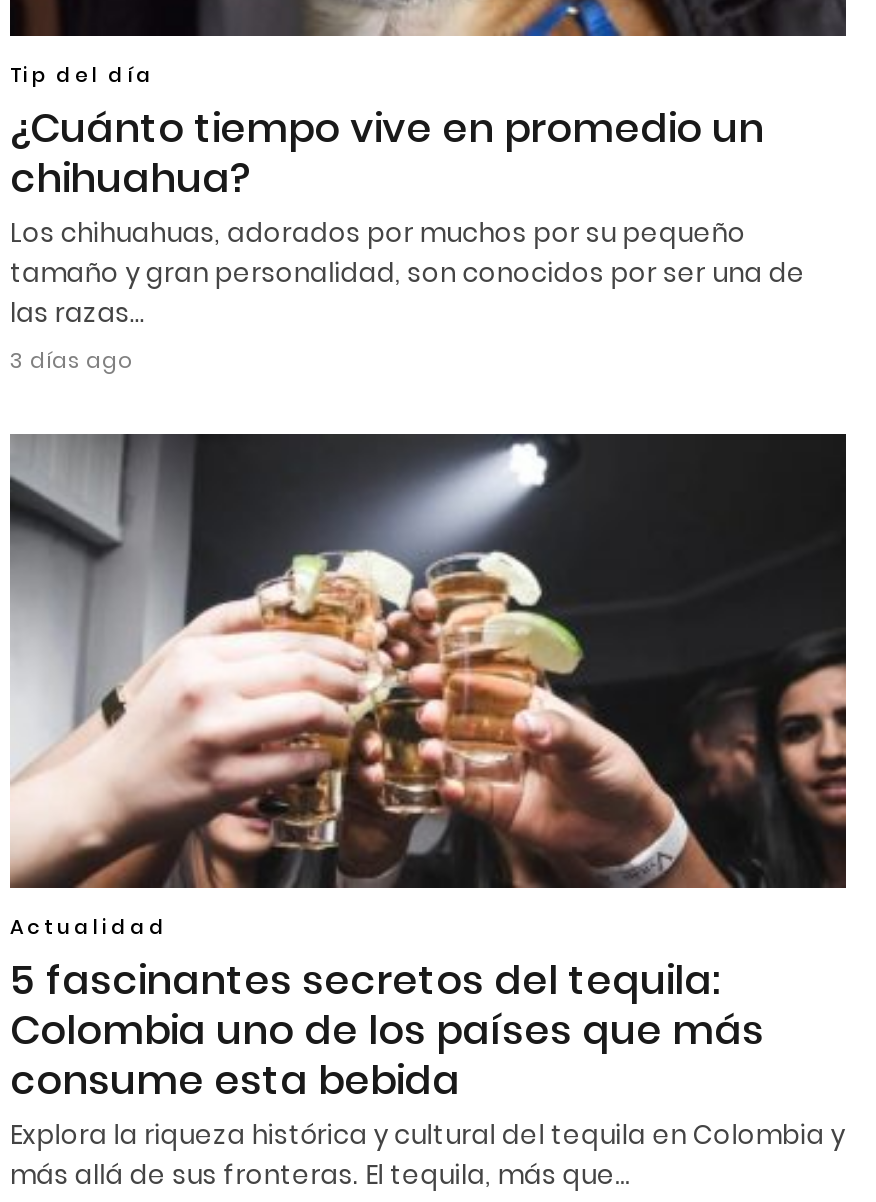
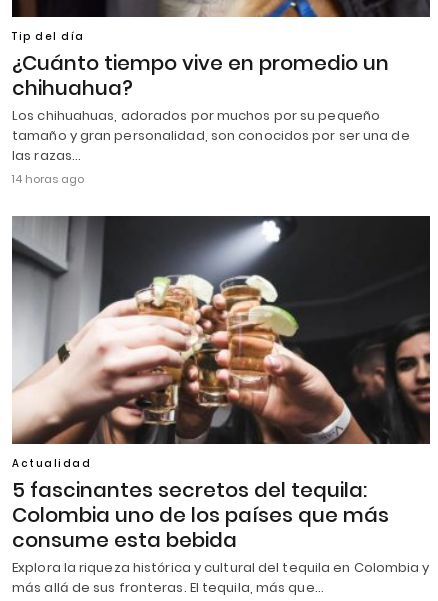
- 3 días ago
+ 14 horas ago
